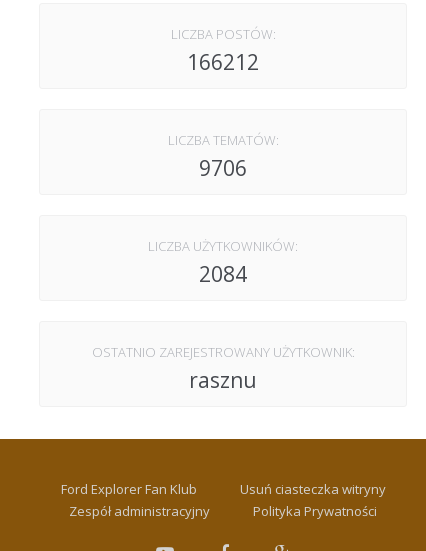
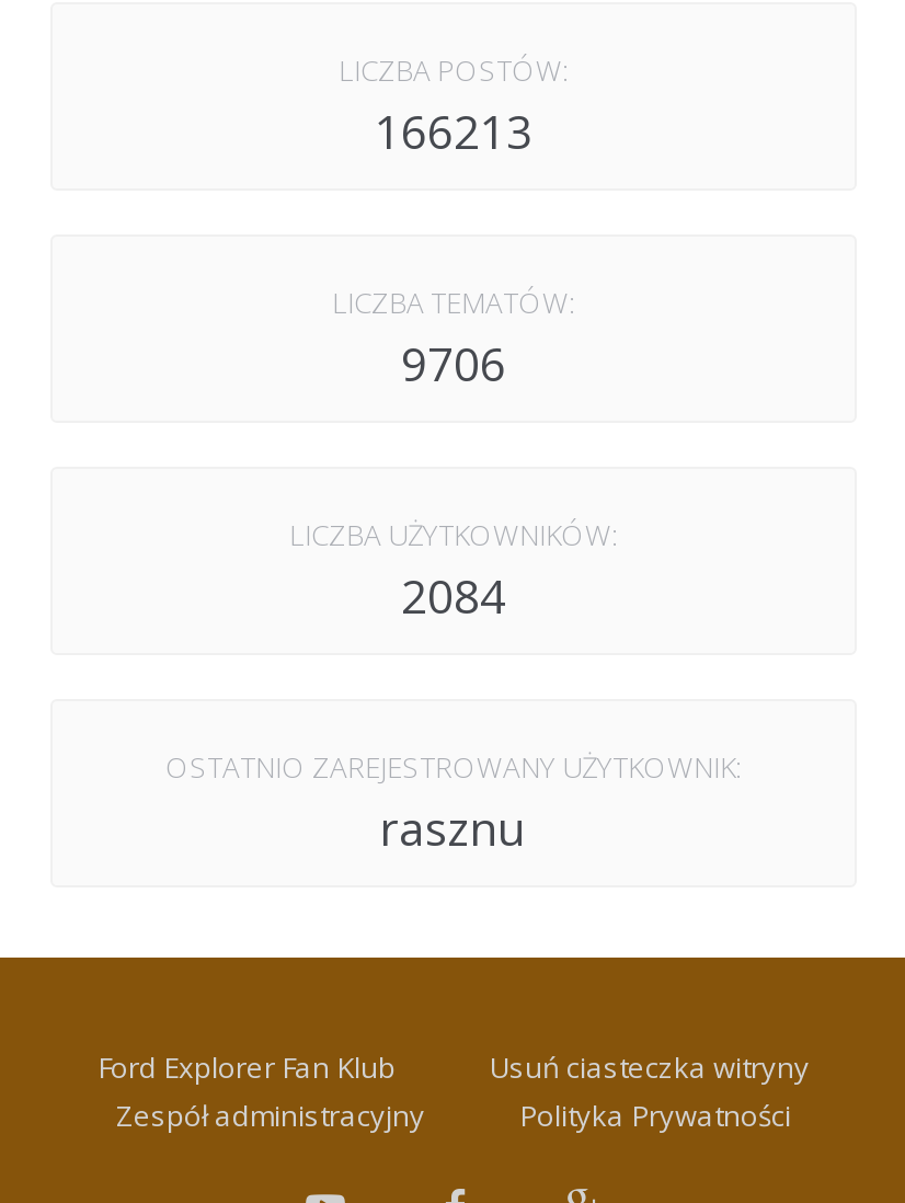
- 166212
+ 166213
